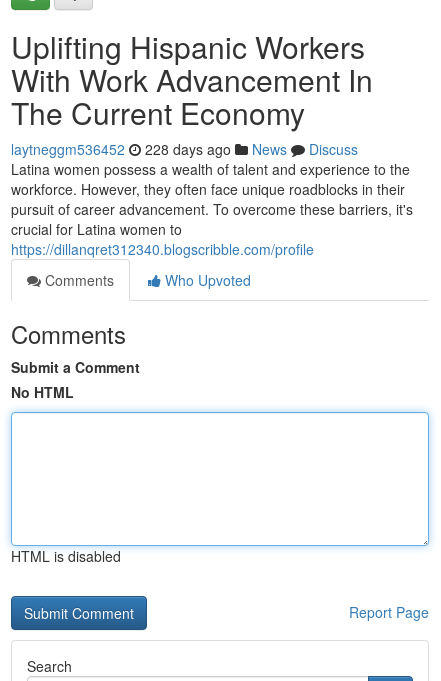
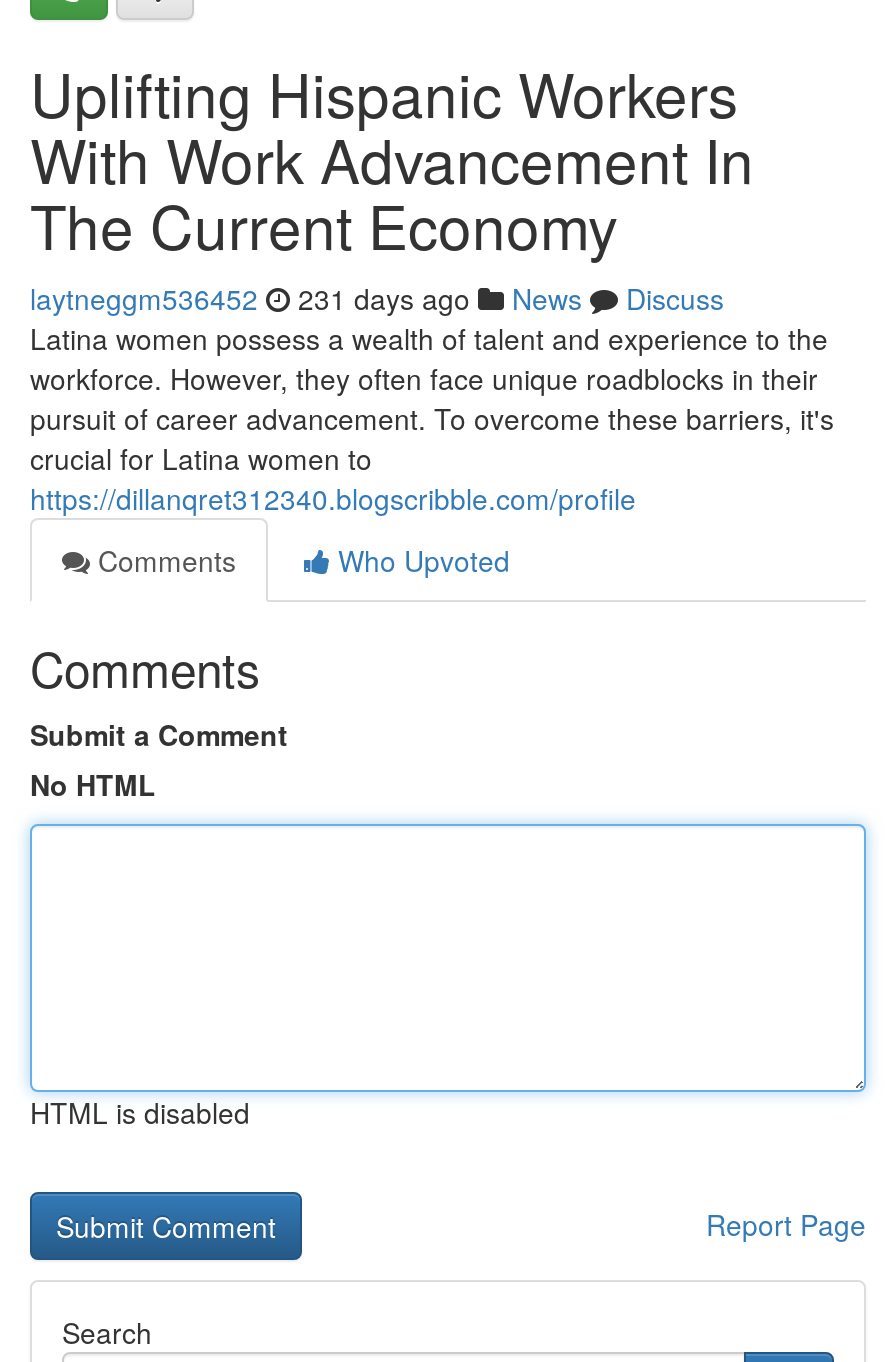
- laytneggm536452 228 days ago News Discuss
+ laytneggm536452 231 days ago News Discuss
